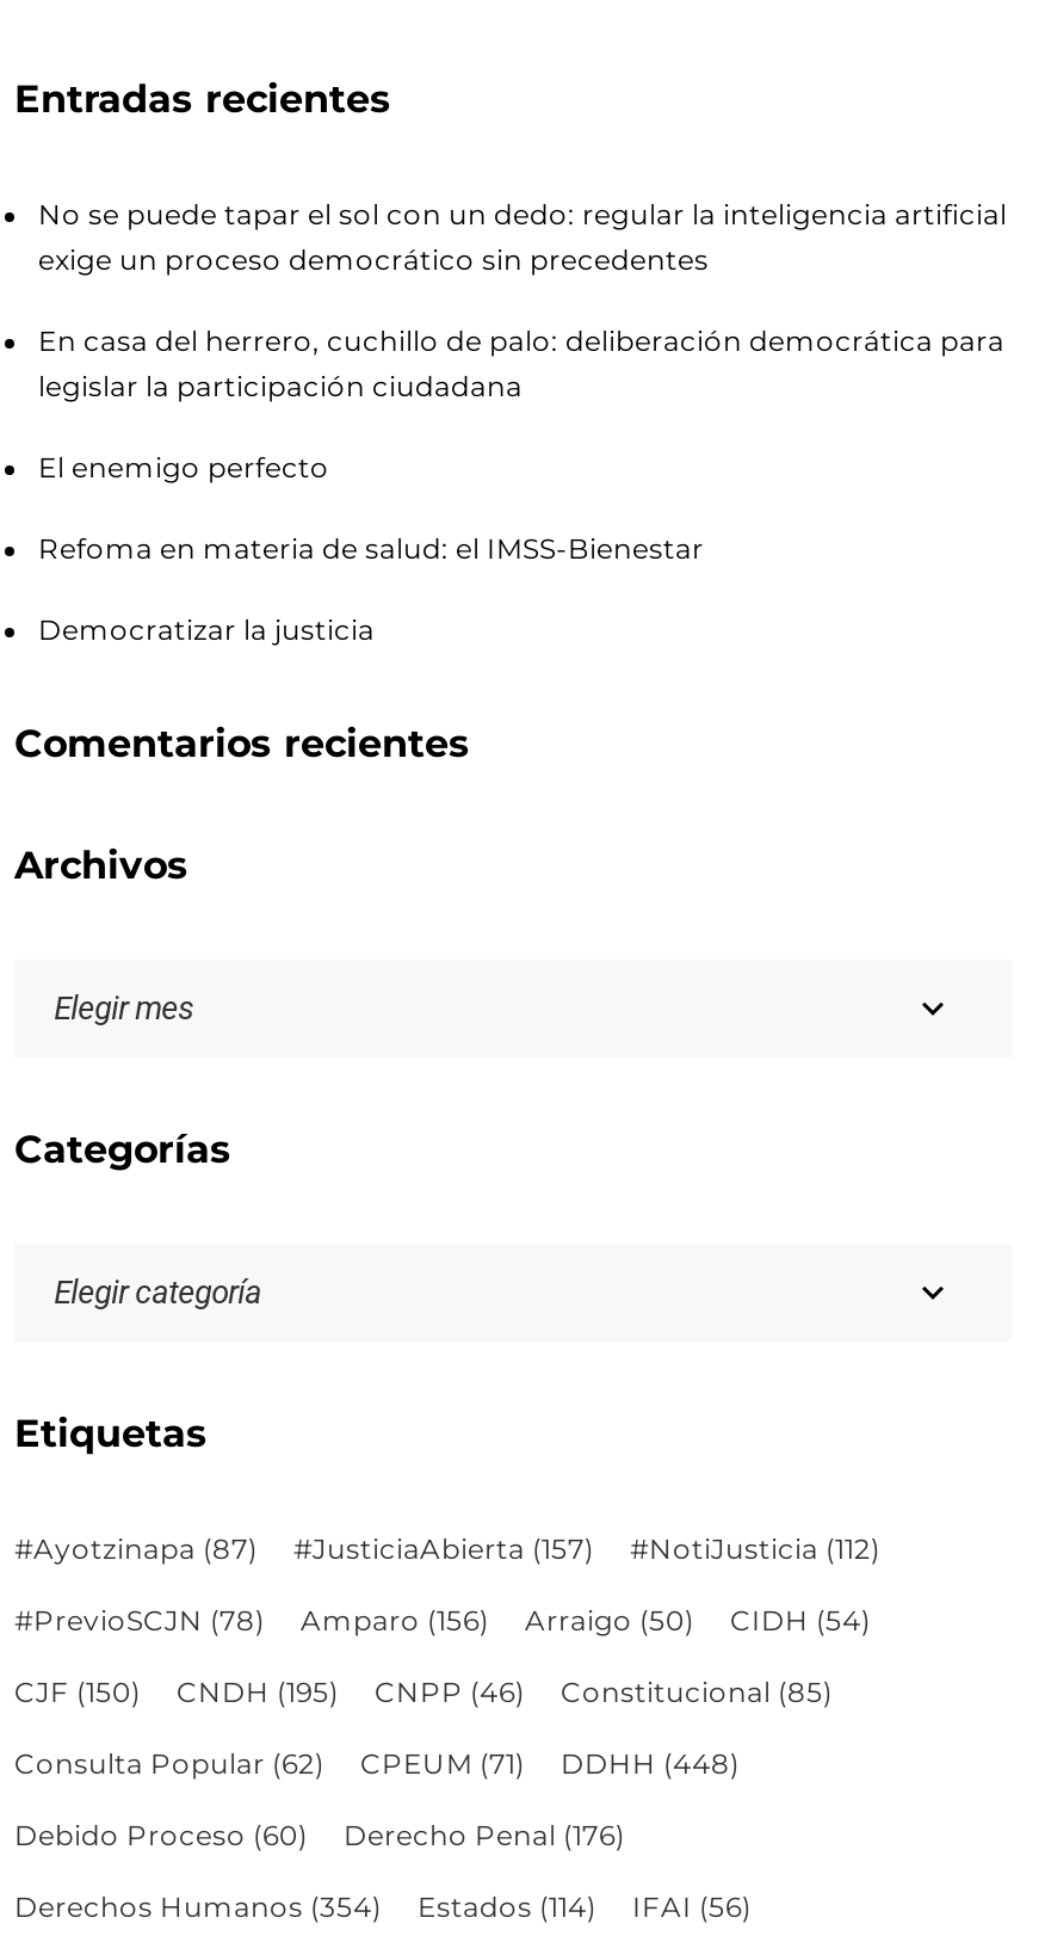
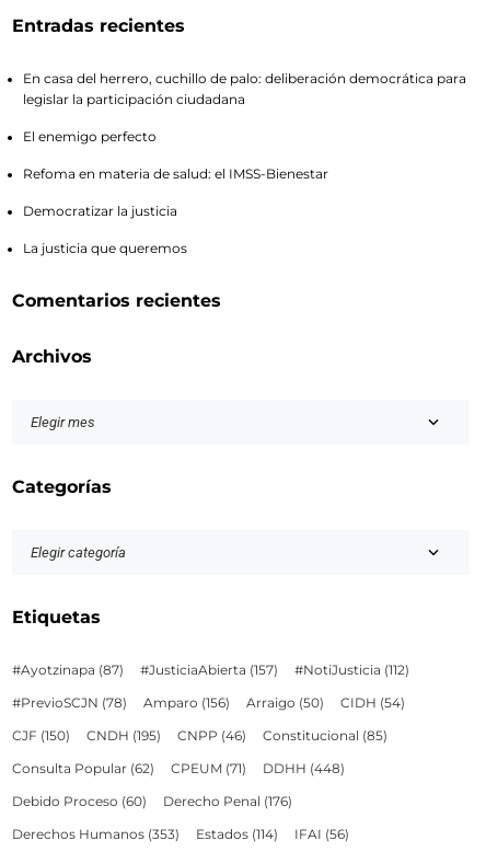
- No se puede tapar el sol con un dedo: regular la inteligencia artificial
- exige un proceso democrático sin precedentes

moved up: En casa del herrero, cuchillo de palo: deliberación democrática para | legislar la participación ciudadana | El enemigo perfecto | Refoma en materia de salud: el IMSS-Bienestar | Democratizar la justicia

+ La justicia que queremos

- Derechos Humanos (354)
+ Derechos Humanos (353)
